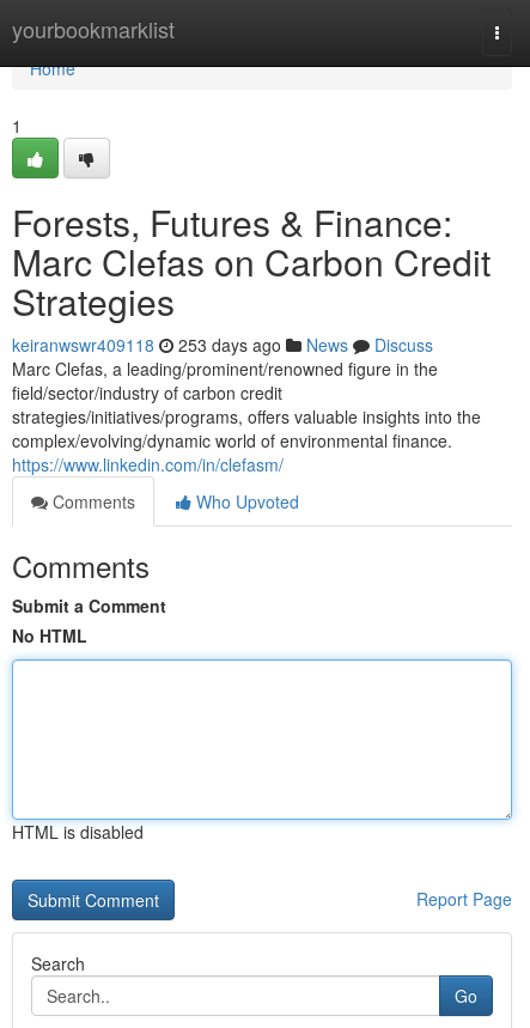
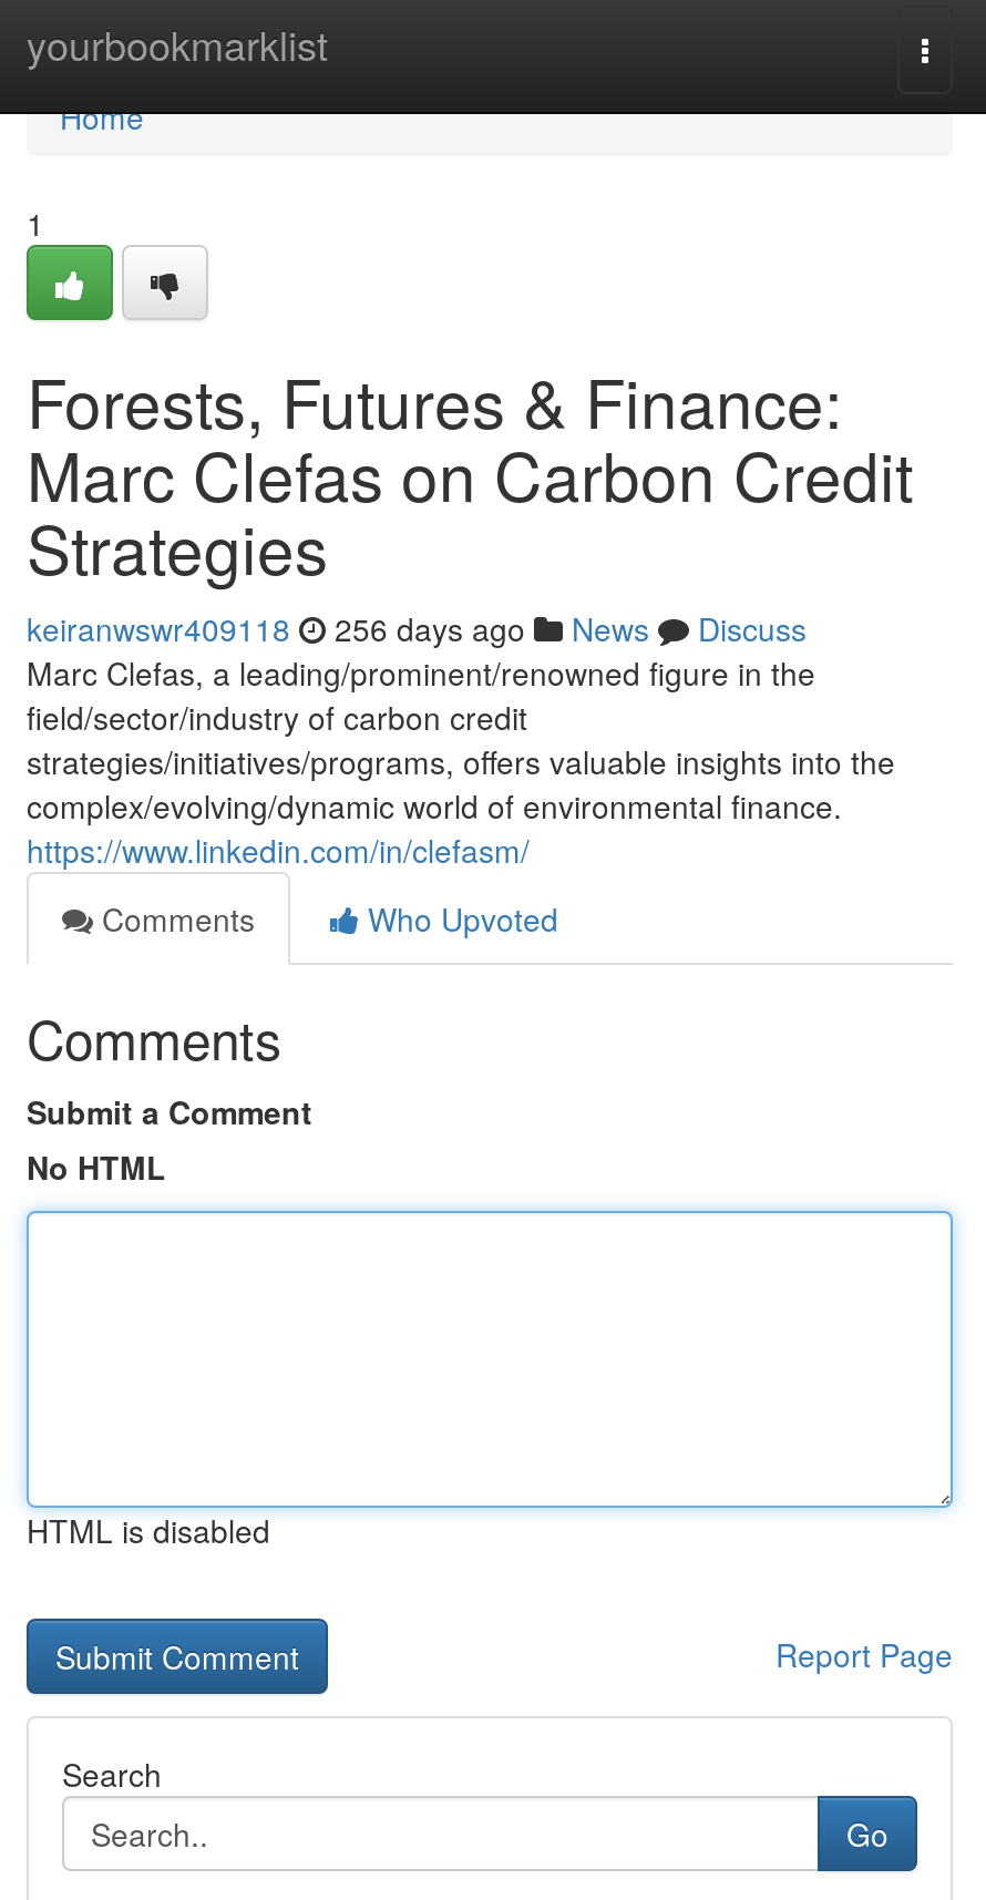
- keiranwswr409118 253 days ago News Discuss
+ keiranwswr409118 256 days ago News Discuss
